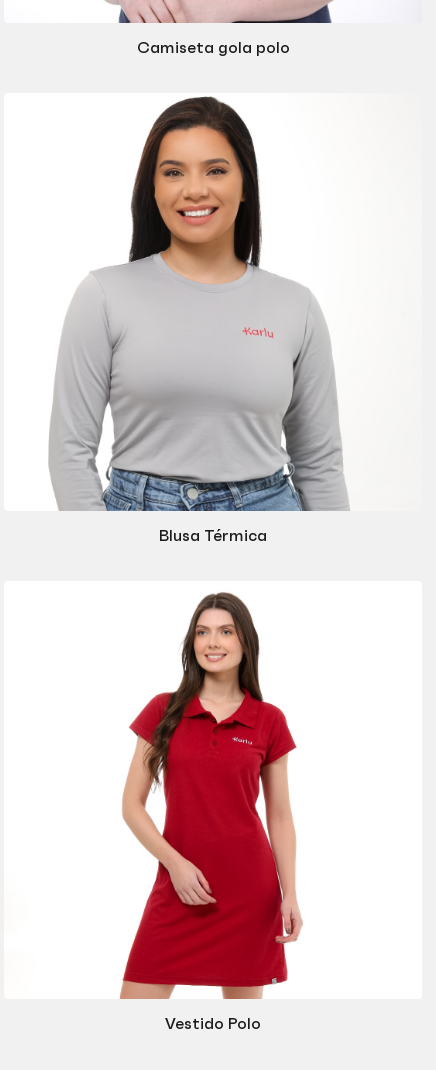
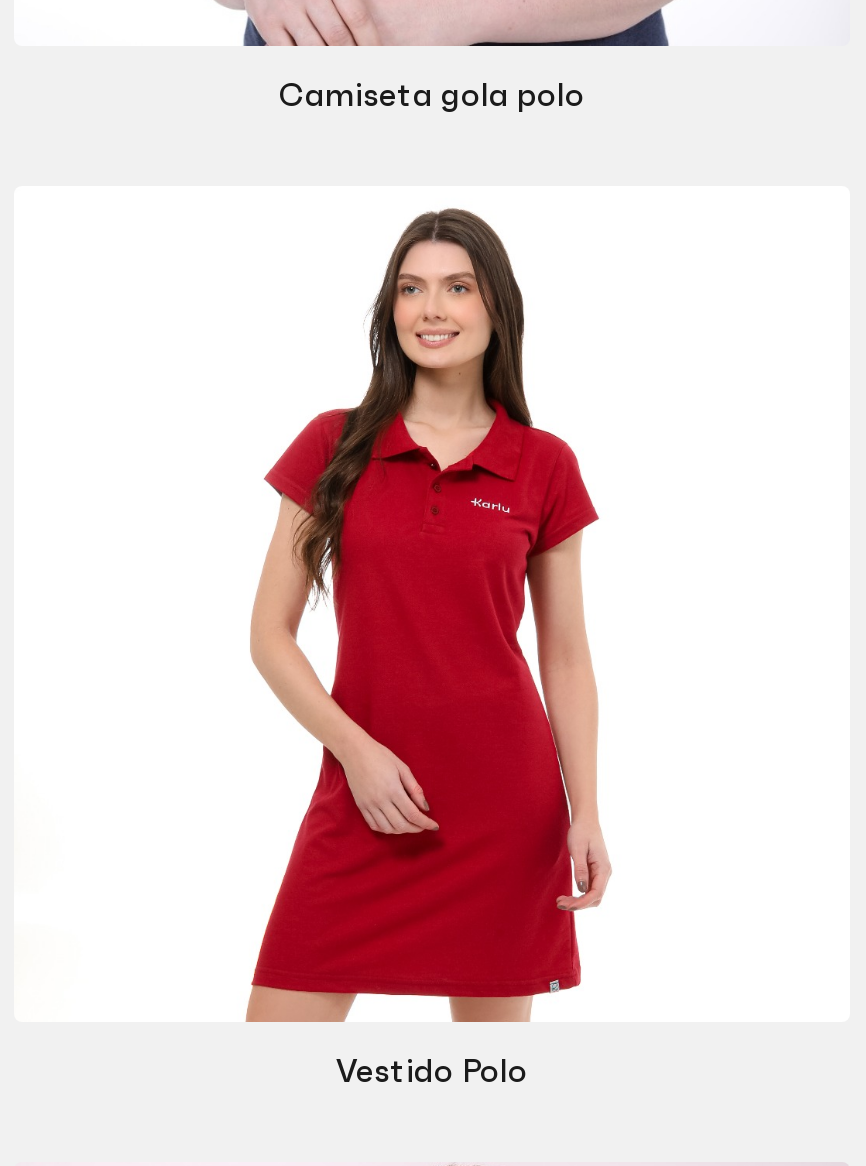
- [image]
- Blusa Térmica
